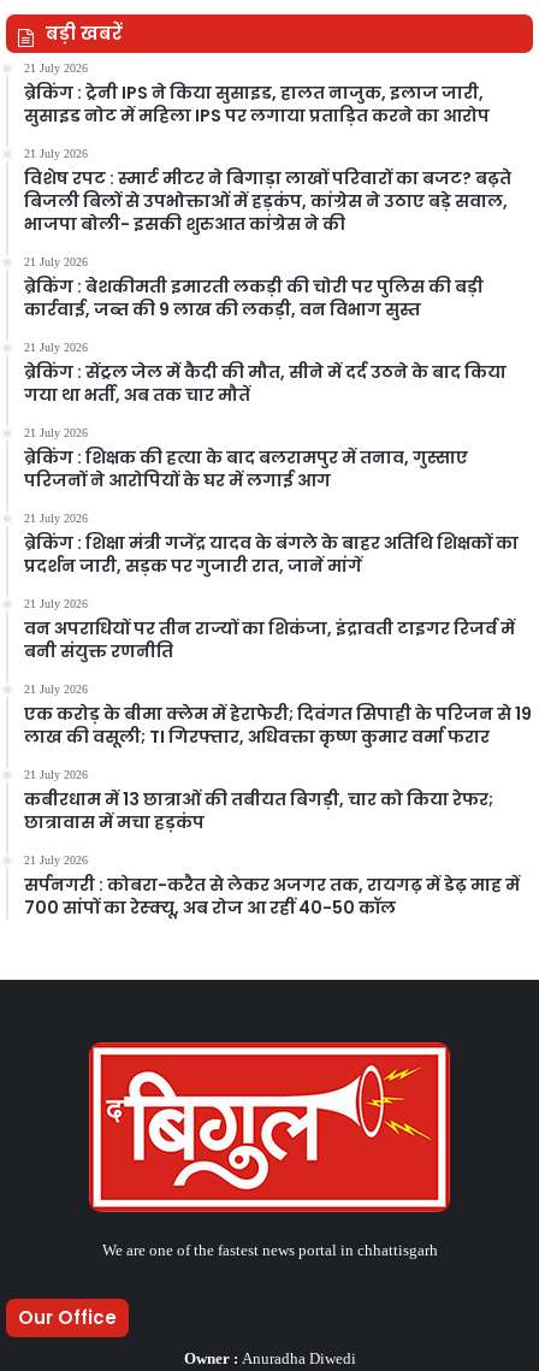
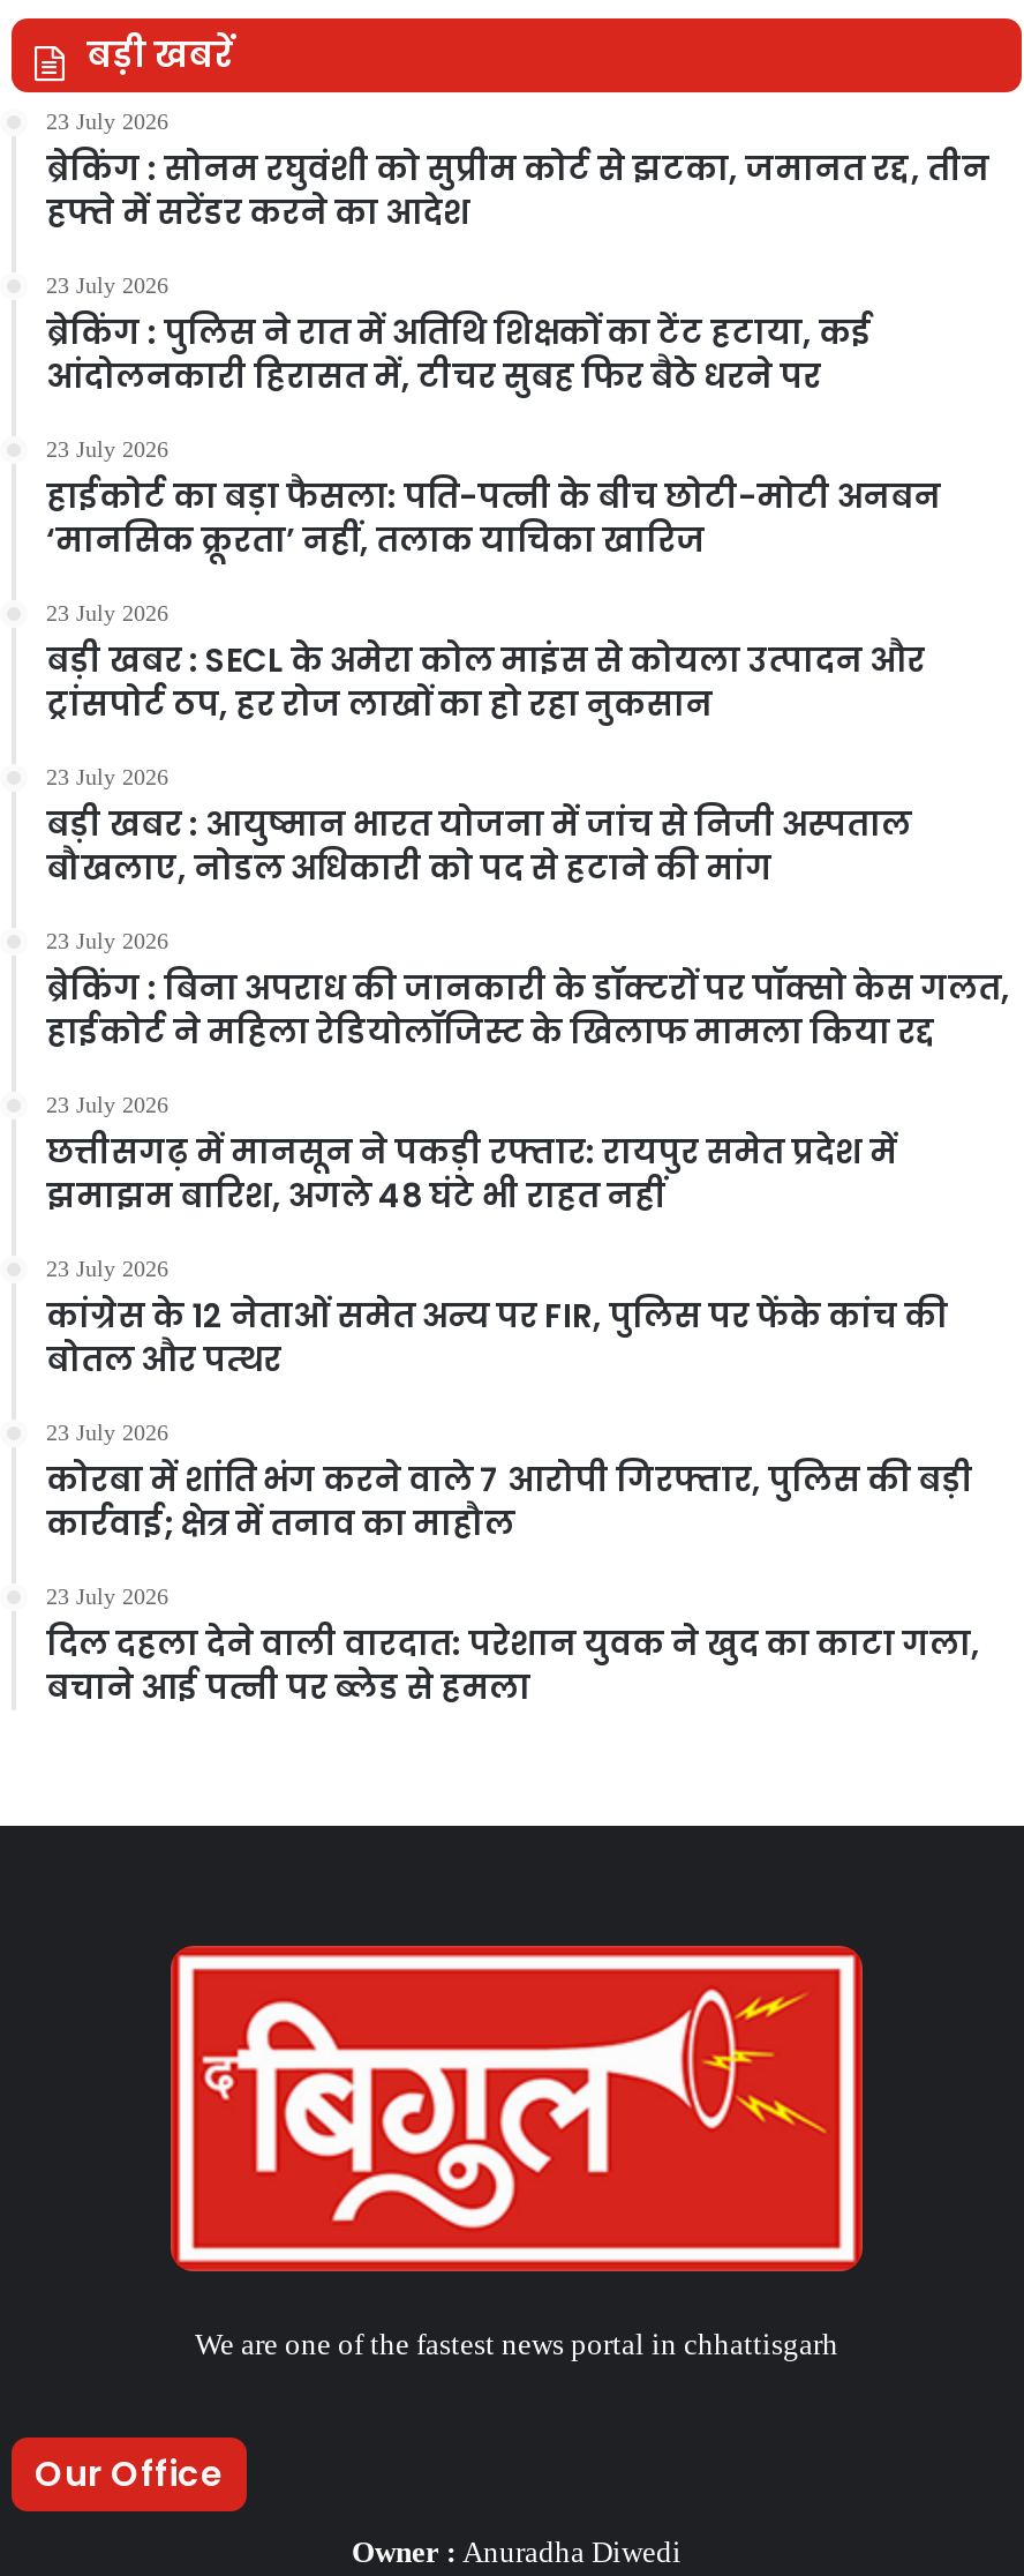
- 21 July 2026
- ब्रेकिंग : ट्रेनी IPS ने किया सुसाइड, हालत नाजुक, इलाज जारी,
- सुसाइड नोट में महिला IPS पर लगाया प्रताड़ित करने का आरोप
+ 23 July 2026
+ ब्रेकिंग : सोनम रघुवंशी को सुप्रीम कोर्ट से झटका, जमानत रद्द, तीन
+ हफ्ते में सरेंडर करने का आदेश

- 21 July 2026
- विशेष रपट : स्मार्ट मीटर ने बिगाड़ा लाखों परिवारों का बजट? बढ़ते
- बिजली बिलों से उपभोक्ताओं में हड़कंप, कांग्रेस ने उठाए बड़े सवाल,
- भाजपा बोली- इसकी शुरुआत कांग्रेस ने की
+ 23 July 2026
+ ब्रेकिंग : पुलिस ने रात में अतिथि शिक्षकों का टेंट हटाया, कई
+ आंदोलनकारी हिरासत में, टीचर सुबह फिर बैठे धरने पर

- 21 July 2026
- ब्रेकिंग : बेशकीमती इमारती लकड़ी की चोरी पर पुलिस की बड़ी
- कार्रवाई, जब्त की 9 लाख की लकड़ी, वन विभाग सुस्त
+ 23 July 2026
+ हाईकोर्ट का बड़ा फैसला: पति-पत्नी के बीच छोटी-मोटी अनबन
+ ‘मानसिक क्रूरता’ नहीं, तलाक याचिका खारिज

- 21 July 2026
- ब्रेकिंग : सेंट्रल जेल में कैदी की मौत, सीने में दर्द उठने के बाद किया
- गया था भर्ती, अब तक चार मौतें
+ 23 July 2026
+ बड़ी खबर : SECL के अमेरा कोल माइंस से कोयला उत्पादन और
+ ट्रांसपोर्ट ठप, हर रोज लाखों का हो रहा नुकसान

- 21 July 2026
- ब्रेकिंग : शिक्षक की हत्या के बाद बलरामपुर में तनाव, गुस्साए
- परिजनों ने आरोपियों के घर में लगाई आग
+ 23 July 2026
+ बड़ी खबर : आयुष्मान भारत योजना में जांच से निजी अस्पताल
+ बौखलाए, नोडल अधिकारी को पद से हटाने की मांग

- 21 July 2026
- ब्रेकिंग : शिक्षा मंत्री गजेंद्र यादव के बंगले के बाहर अतिथि शिक्षकों का
- प्रदर्शन जारी, सड़क पर गुजारी रात, जानें मांगें
+ 23 July 2026
+ ब्रेकिंग : बिना अपराध की जानकारी के डॉक्टरों पर पॉक्सो केस गलत,
+ हाईकोर्ट ने महिला रेडियोलॉजिस्ट के खिलाफ मामला किया रद्द

- 21 July 2026
- वन अपराधियों पर तीन राज्यों का शिकंजा, इंद्रावती टाइगर रिजर्व में
- बनी संयुक्त रणनीति
+ 23 July 2026
+ छत्तीसगढ़ में मानसून ने पकड़ी रफ्तार: रायपुर समेत प्रदेश में
+ झमाझम बारिश, अगले 48 घंटे भी राहत नहीं

- 21 July 2026
- एक करोड़ के बीमा क्लेम में हेराफेरी; दिवंगत सिपाही के परिजन से 19
- लाख की वसूली; TI गिरफ्तार, अधिवक्ता कृष्ण कुमार वर्मा फरार
+ 23 July 2026
+ कांग्रेस के 12 नेताओं समेत अन्य पर FIR, पुलिस पर फेंके कांच की
+ बोतल और पत्थर

- 21 July 2026
- कबीरधाम में 13 छात्राओं की तबीयत बिगड़ी, चार को किया रेफर;
- छात्रावास में मचा हड़कंप
+ 23 July 2026
+ कोरबा में शांति भंग करने वाले 7 आरोपी गिरफ्तार, पुलिस की बड़ी
+ कार्रवाई; क्षेत्र में तनाव का माहौल

- 21 July 2026
- सर्पनगरी : कोबरा-करैत से लेकर अजगर तक, रायगढ़ में डेढ़ माह में
- 700 सांपों का रेस्क्यू, अब रोज आ रहीं 40-50 कॉल
+ 23 July 2026
+ दिल दहला देने वाली वारदात: परेशान युवक ने खुद का काटा गला,
+ बचाने आई पत्नी पर ब्लेड से हमला
